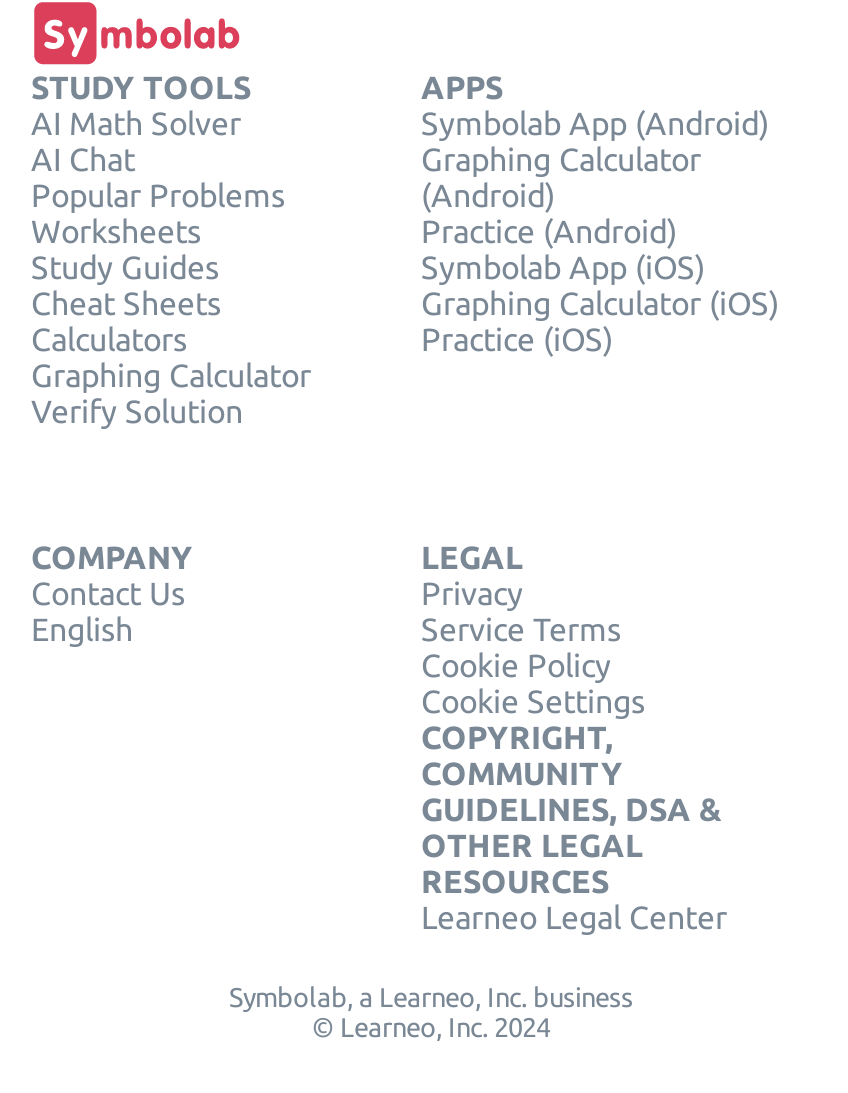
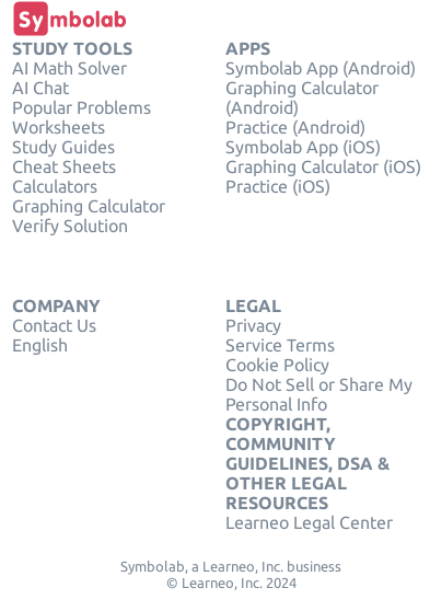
- Cookie Settings
+ Do Not Sell or Share My
+ Personal Info
